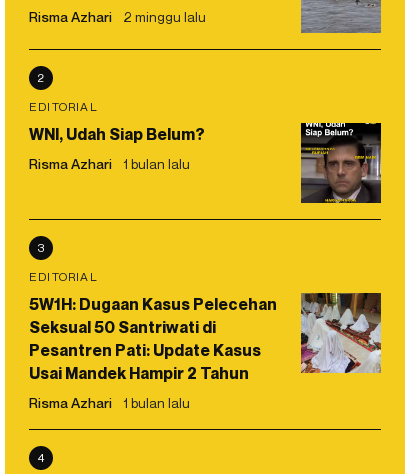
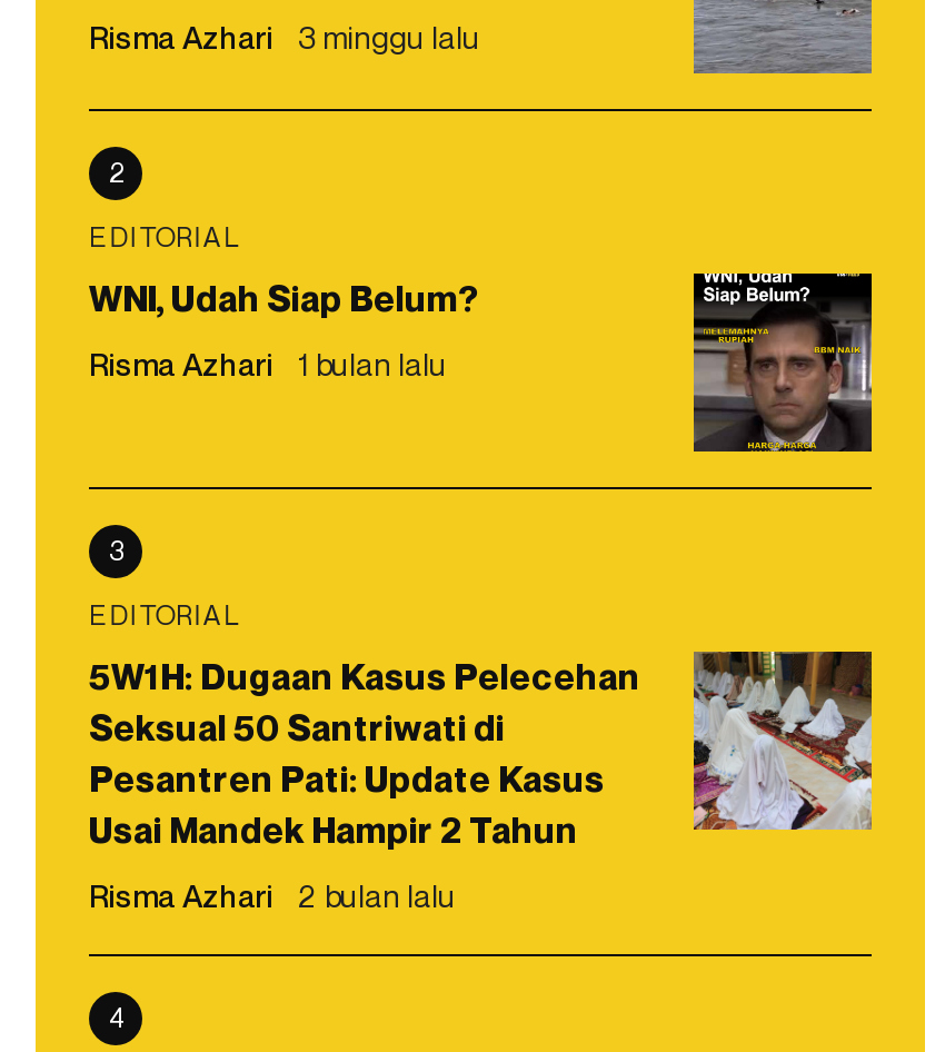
- Risma Azhari 2 minggu lalu
+ Risma Azhari 3 minggu lalu

- Risma Azhari 1 bulan lalu
+ Risma Azhari 2 bulan lalu
